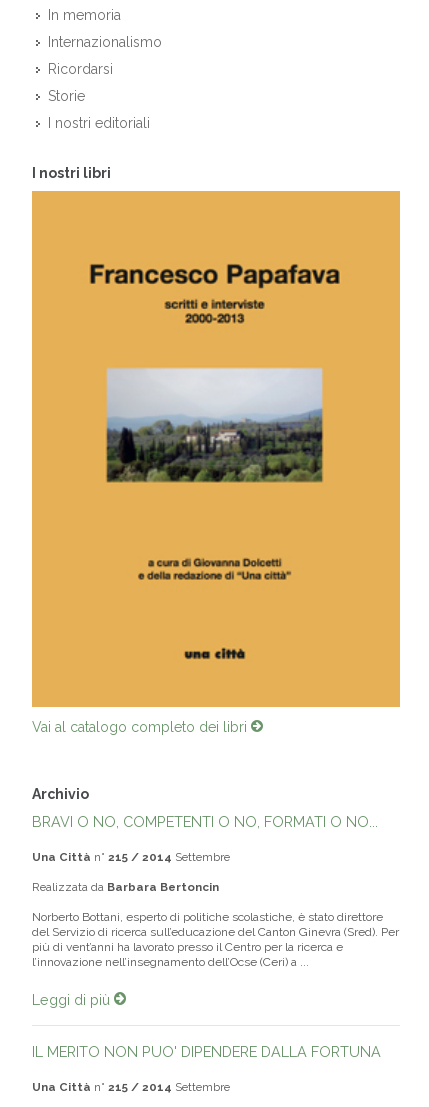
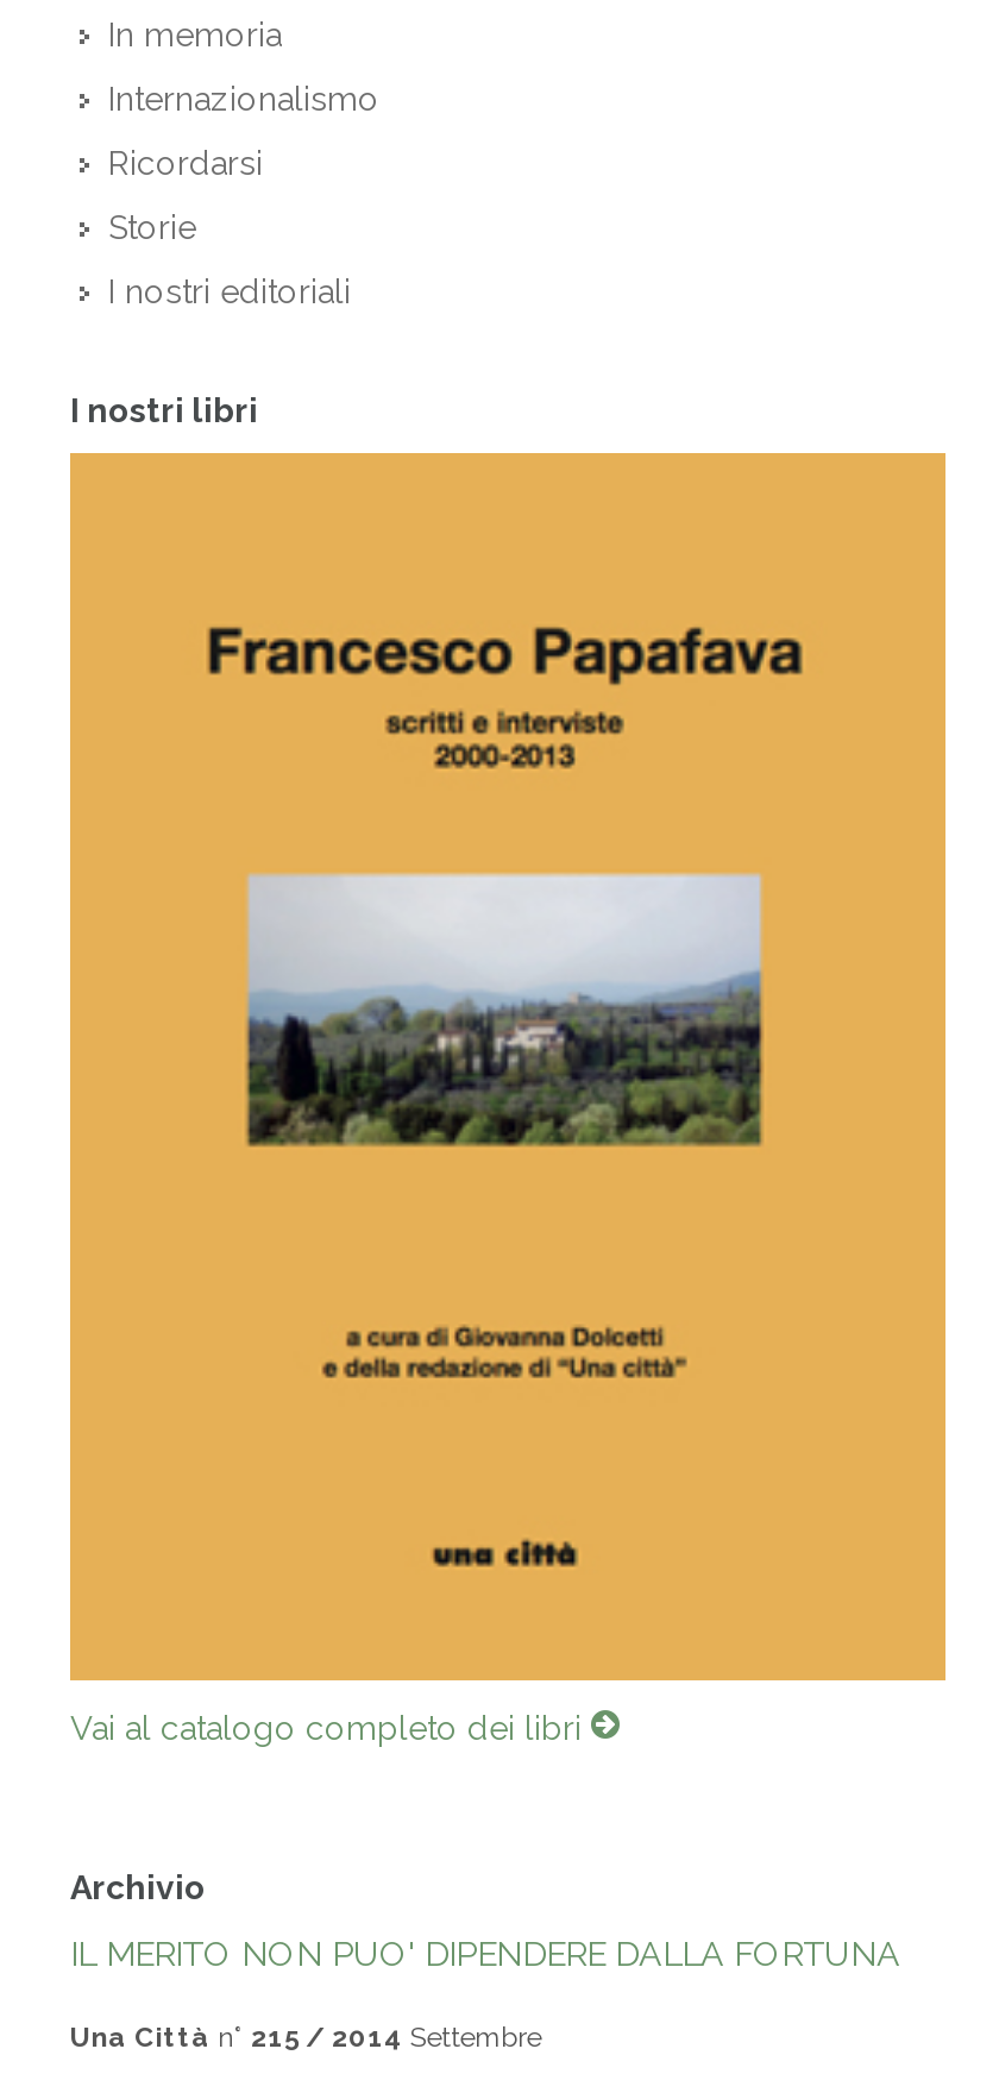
- BRAVI O NO, COMPETENTI O NO, FORMATI O NO...
- Una Città n° 215 / 2014 Settembre
- Realizzata da Barbara Bertoncin
- Norberto Bottani, esperto di politiche scolastiche, è stato direttore
- del Servizio di ricerca sull’educazione del Canton Ginevra (Sred). Per
- più di vent’anni ha lavorato presso il Centro per la ricerca e
- l’innovazione nell’insegnamento dell’Ocse (Ceri) a ...
- Leggi di più
